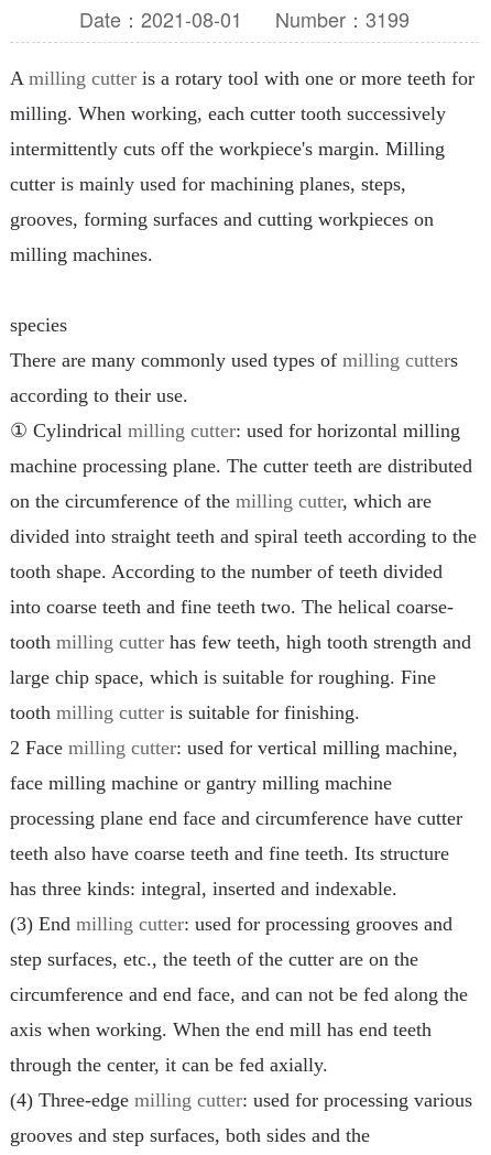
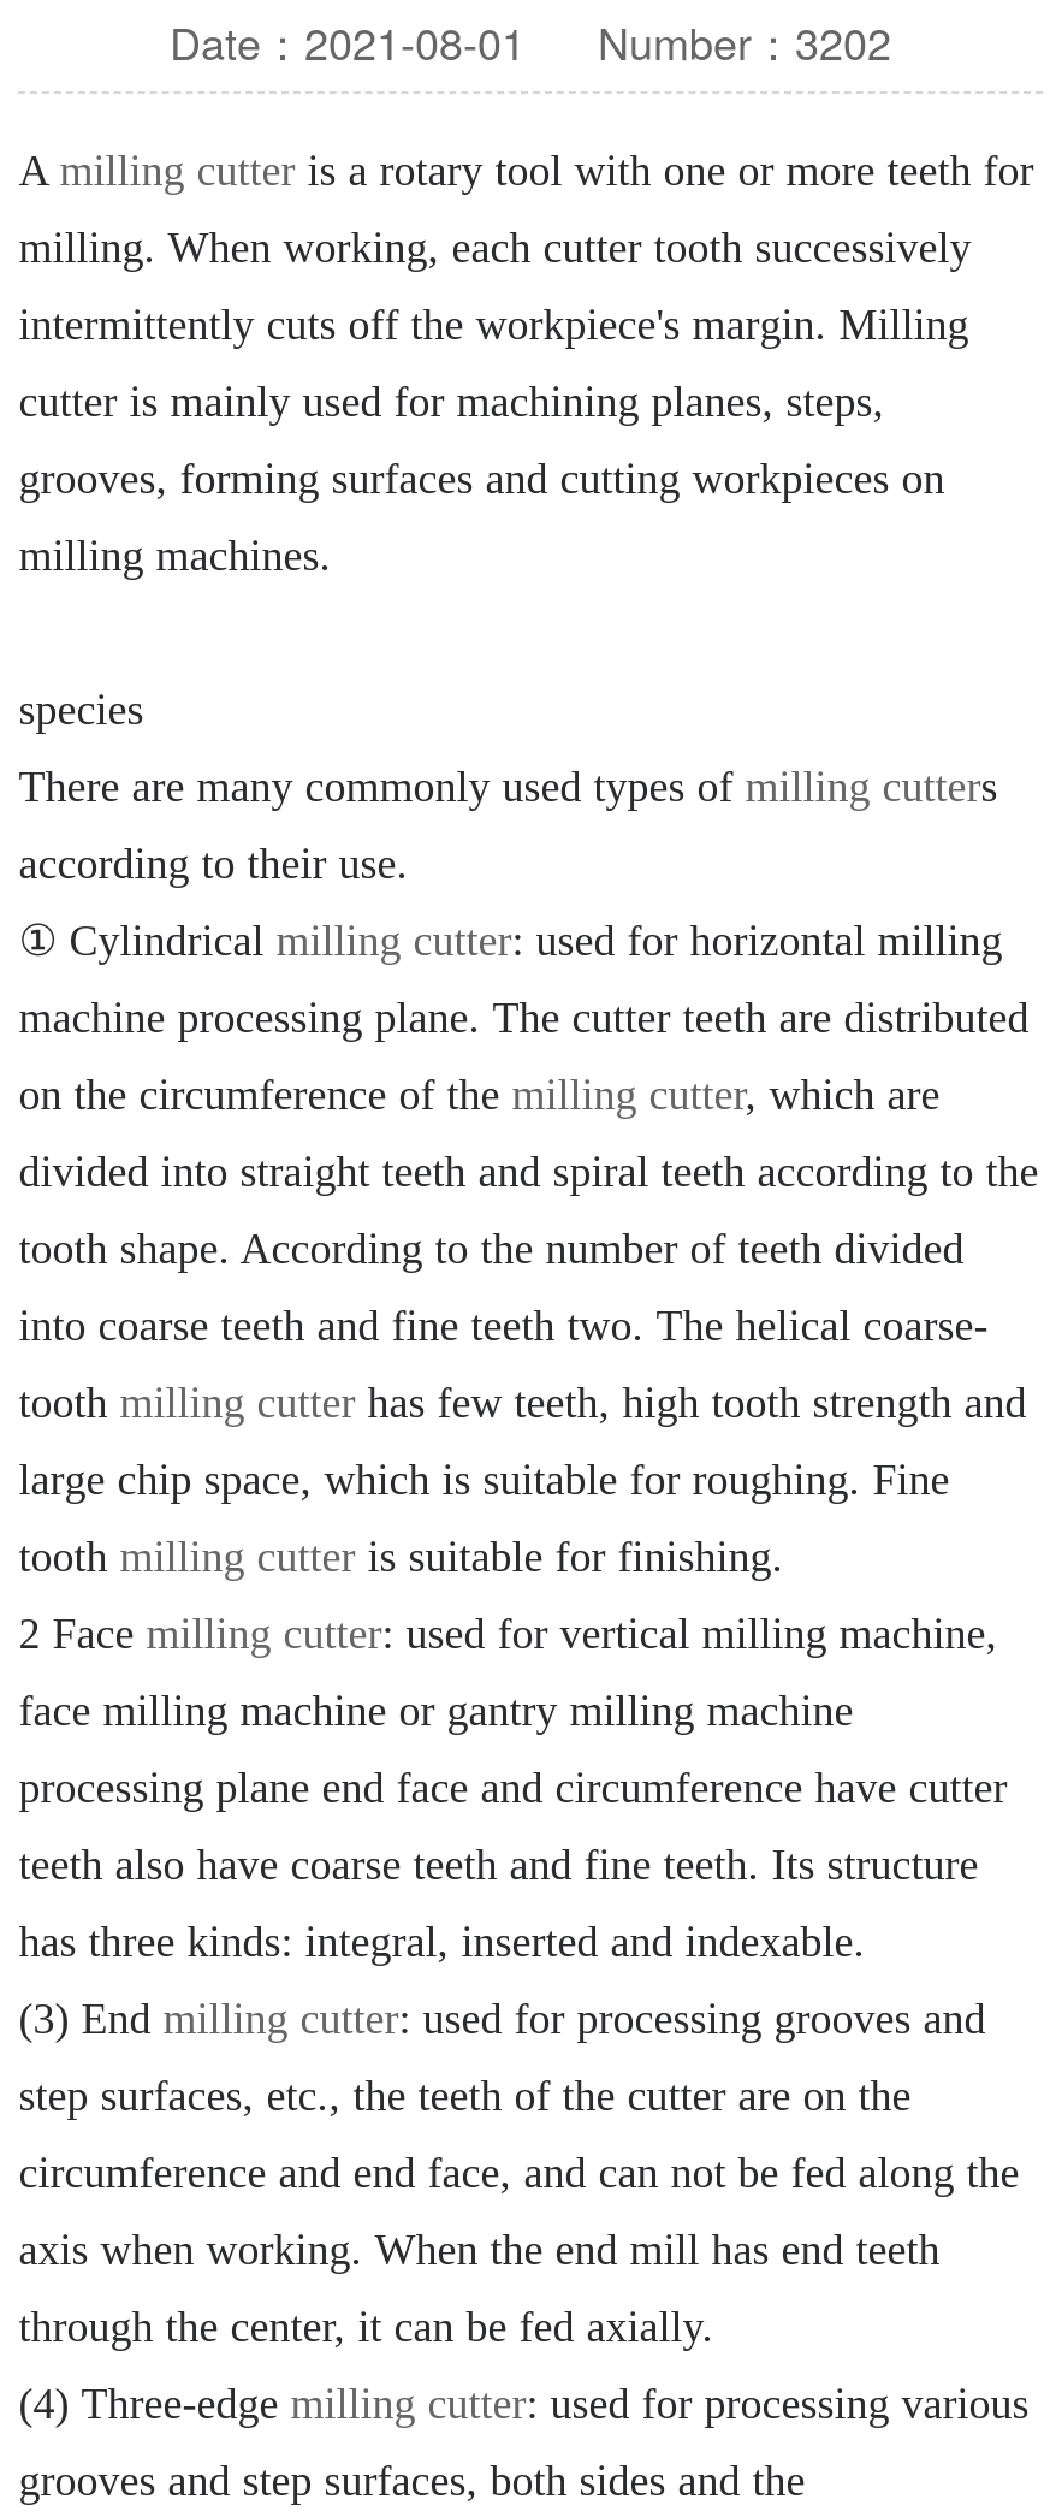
- Date：2021-08-01 Number：3199
+ Date：2021-08-01 Number：3202
